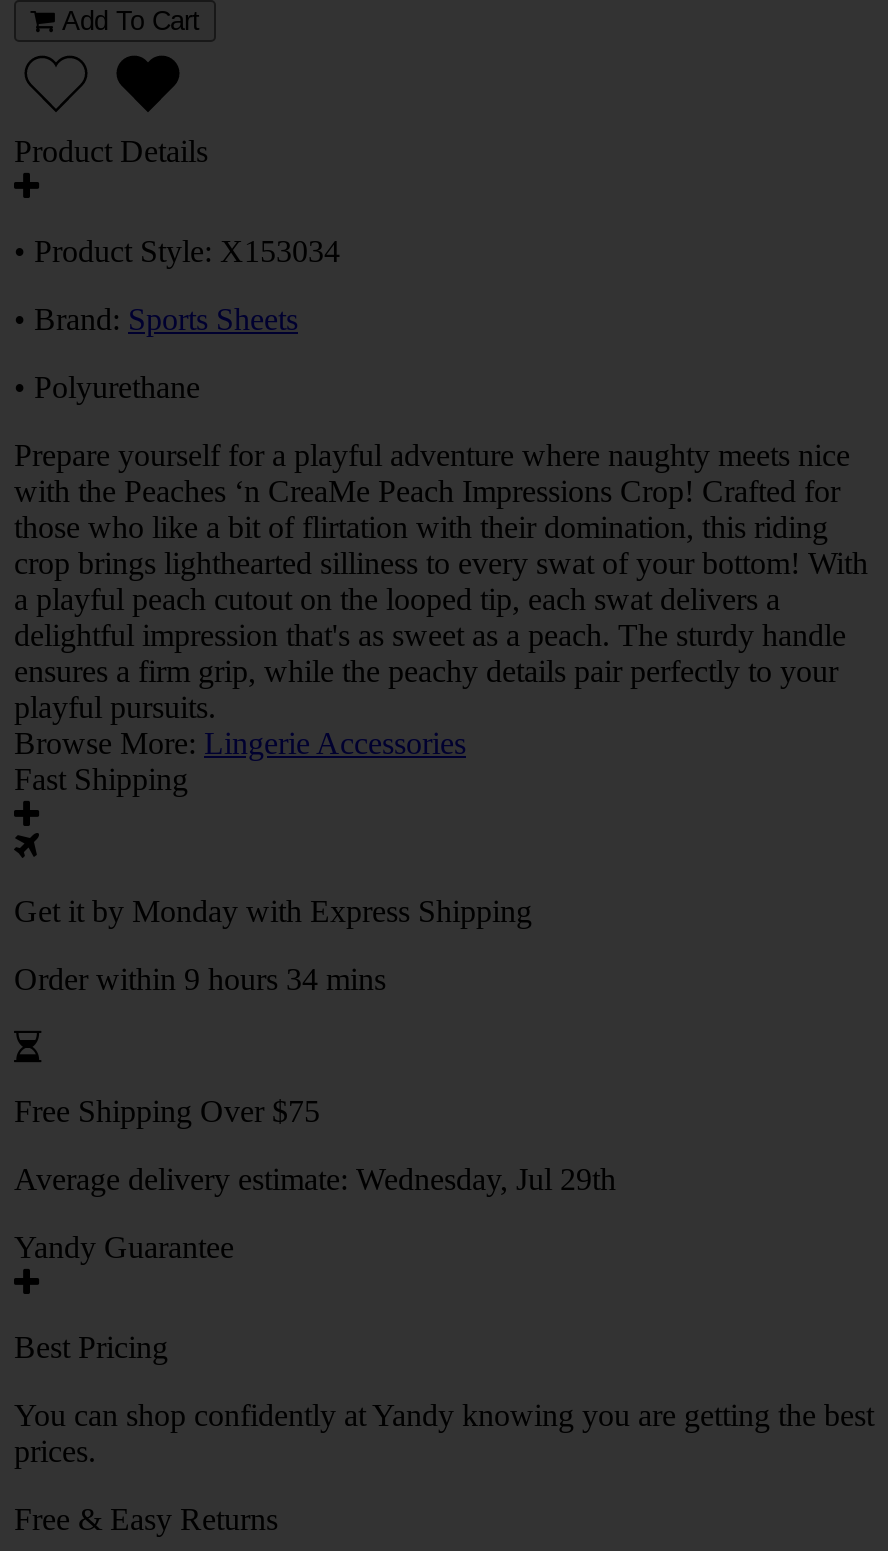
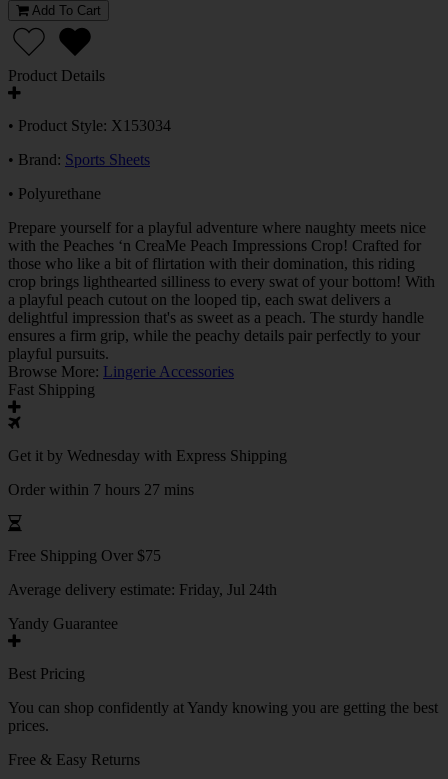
- Get it by Monday with Express Shipping
+ Get it by Wednesday with Express Shipping

- Order within 9 hours 34 mins
+ Order within 7 hours 27 mins

- Average delivery estimate: Wednesday, Jul 29th
+ Average delivery estimate: Friday, Jul 24th
